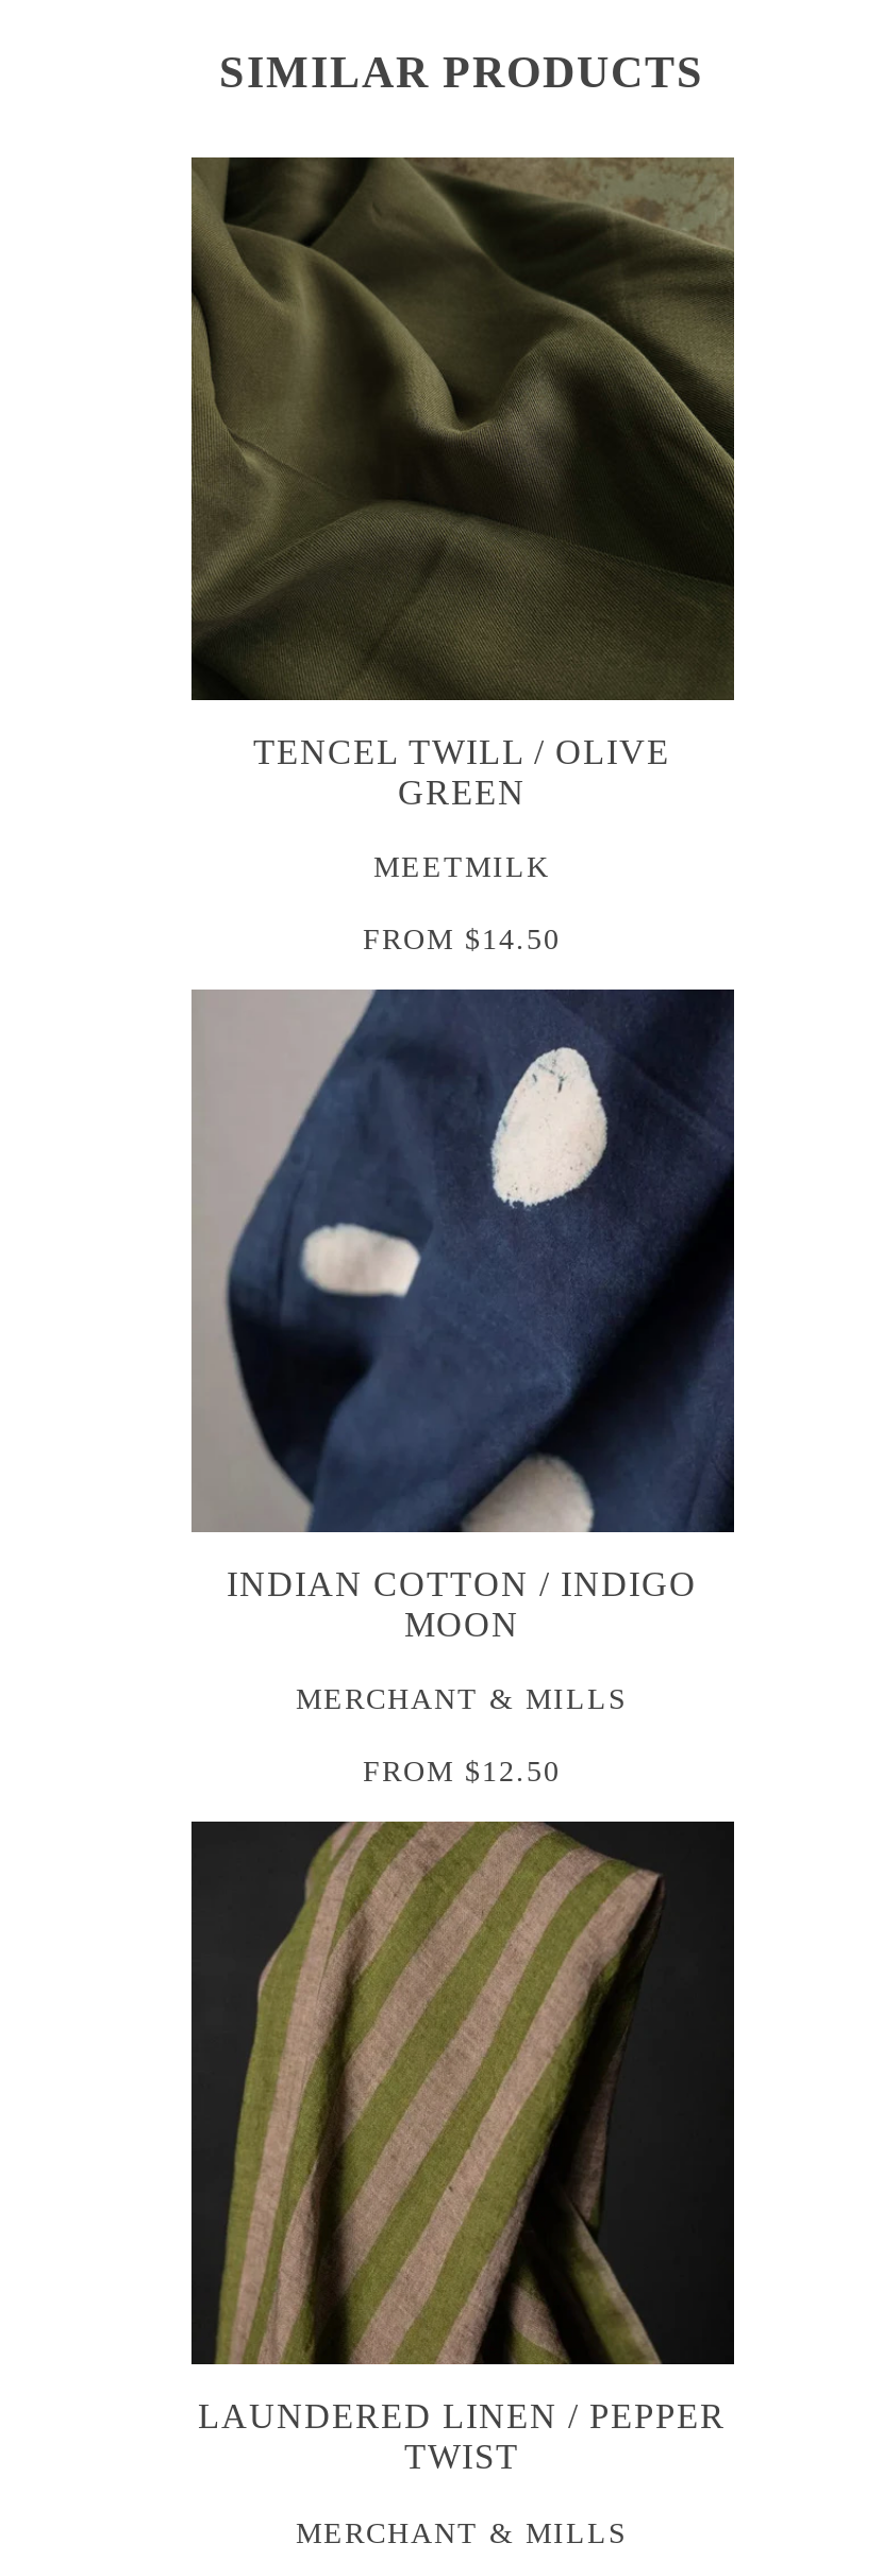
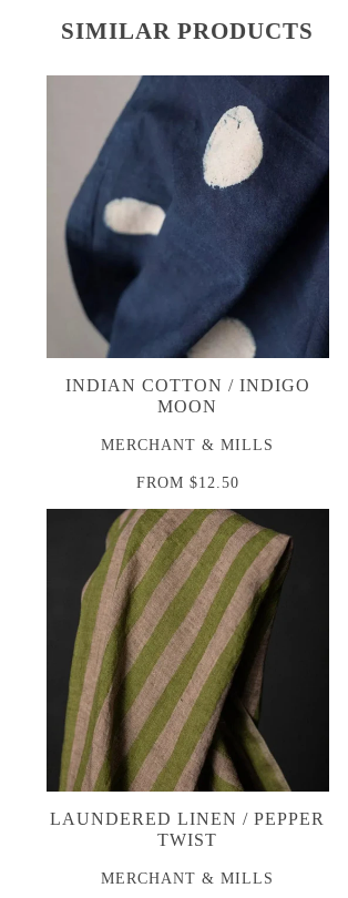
- [image]
- TENCEL TWILL / OLIVE
- GREEN
- MEETMILK
- FROM $14.50
